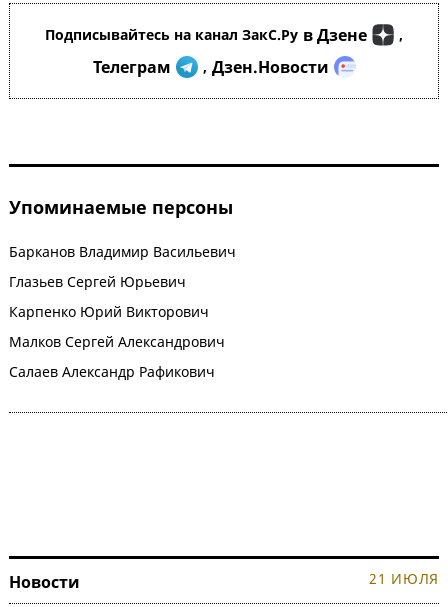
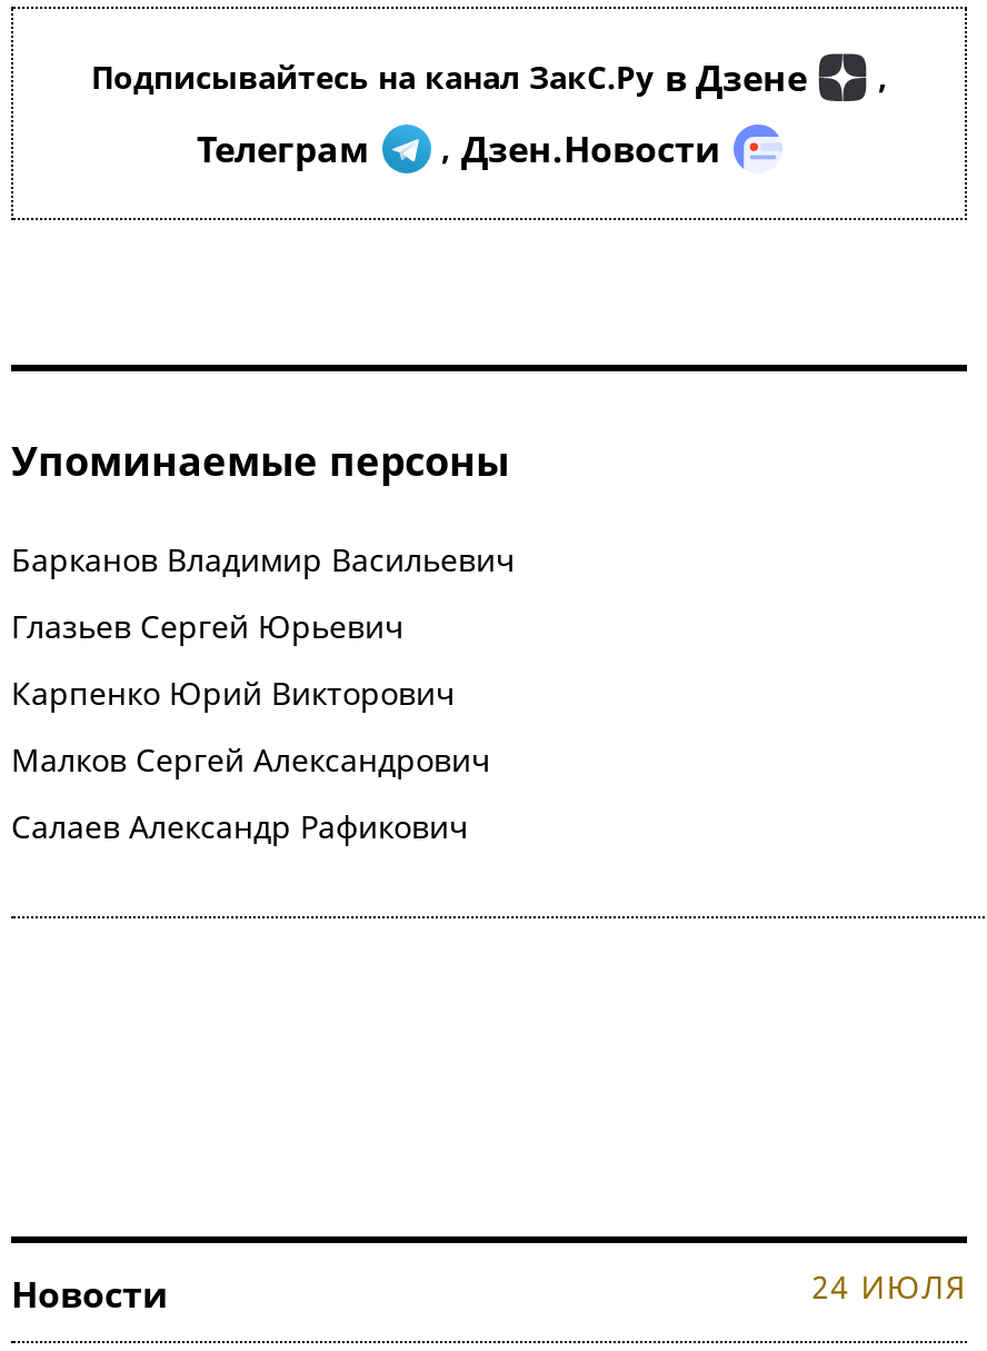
- 21 ИЮЛЯ
+ 24 ИЮЛЯ
